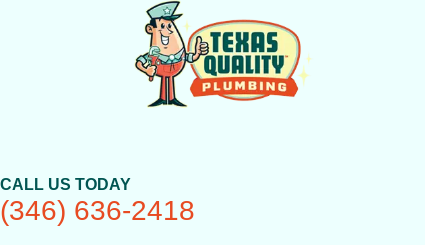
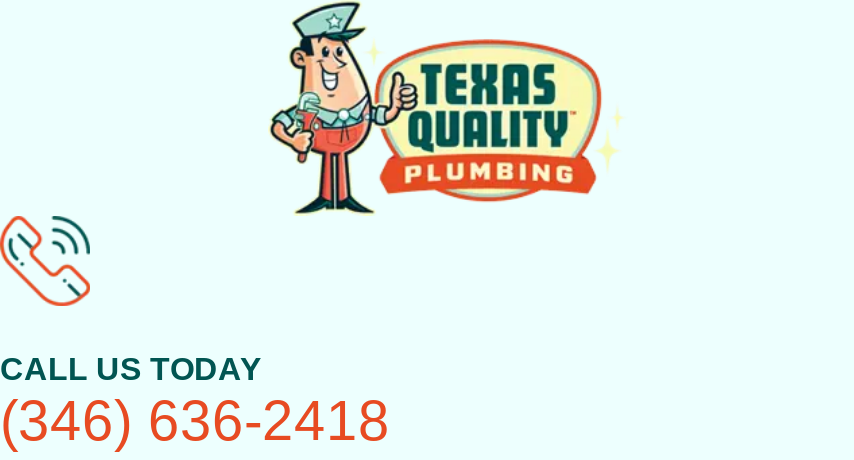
+ [image]
